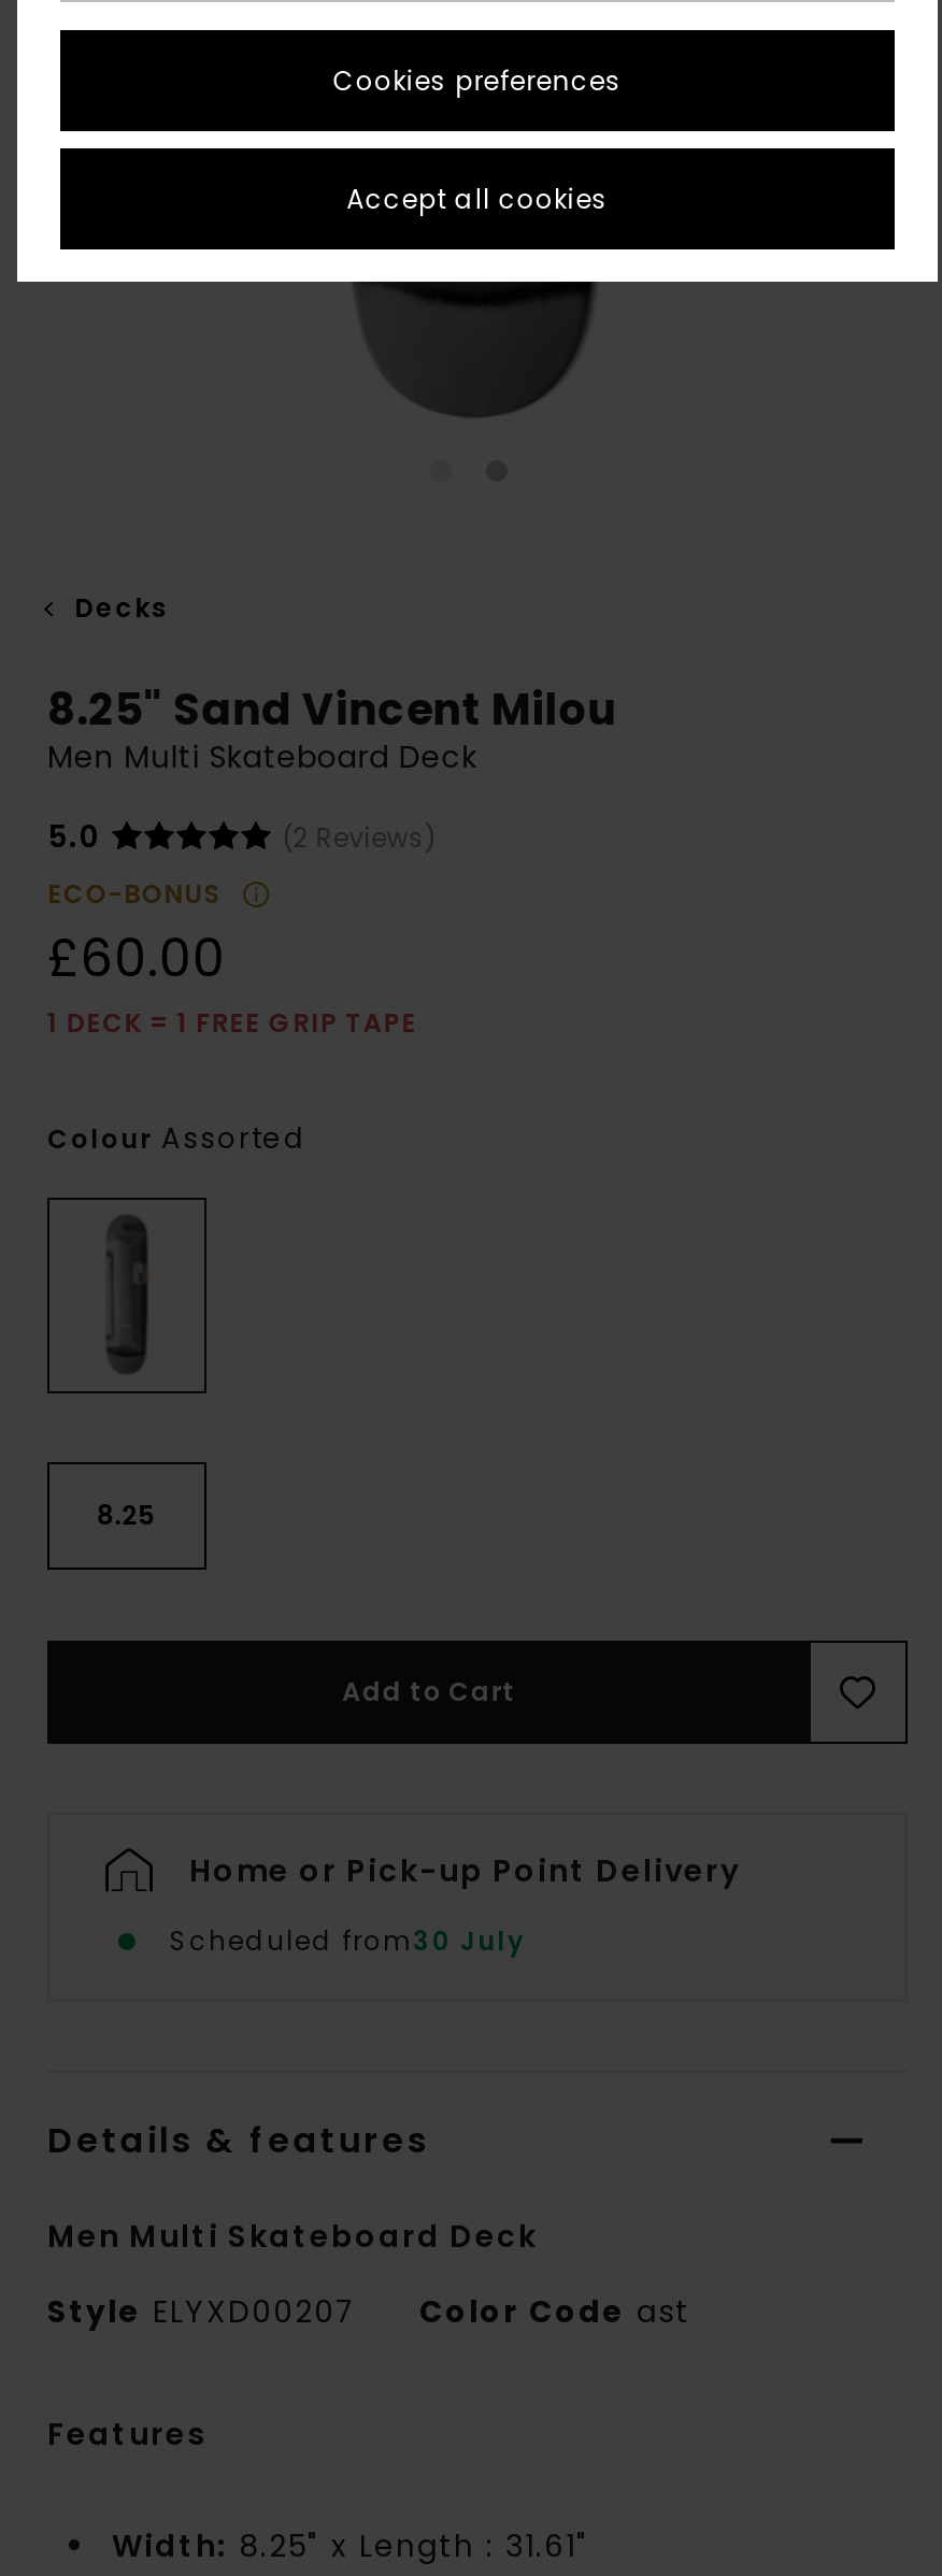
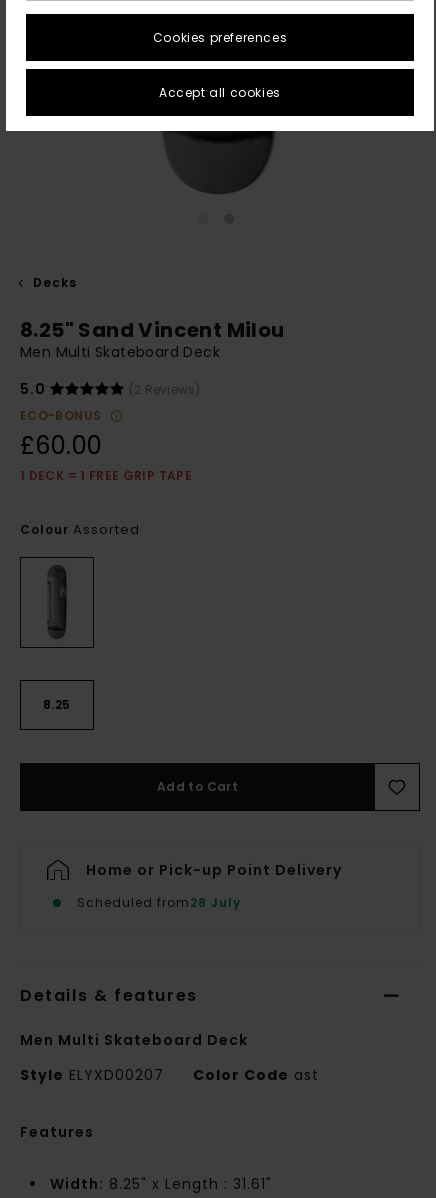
- Scheduled from30 July
+ Scheduled from28 July
